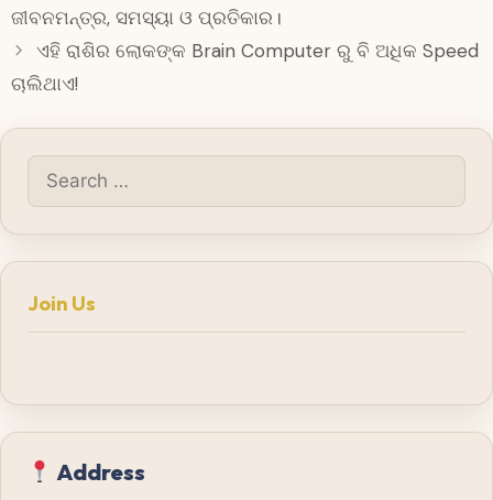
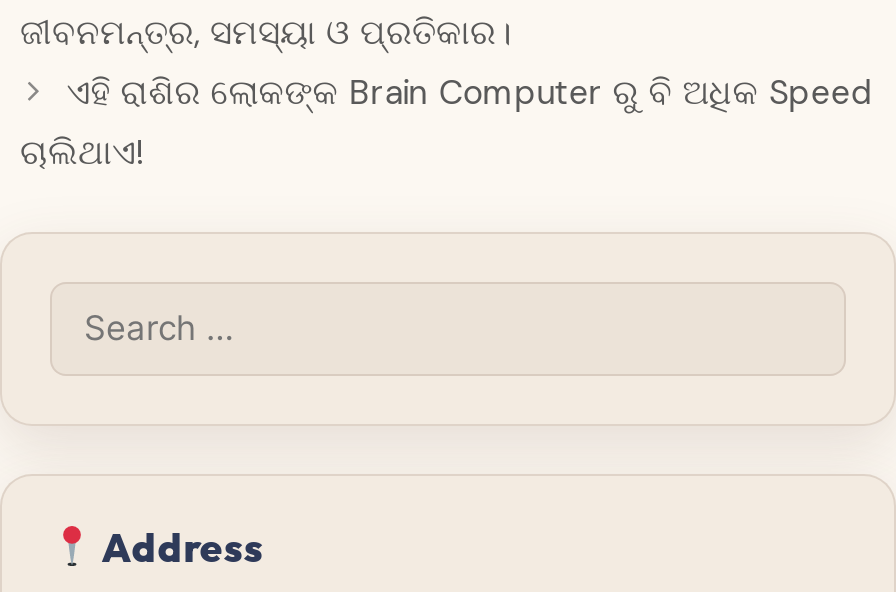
- Join Us
